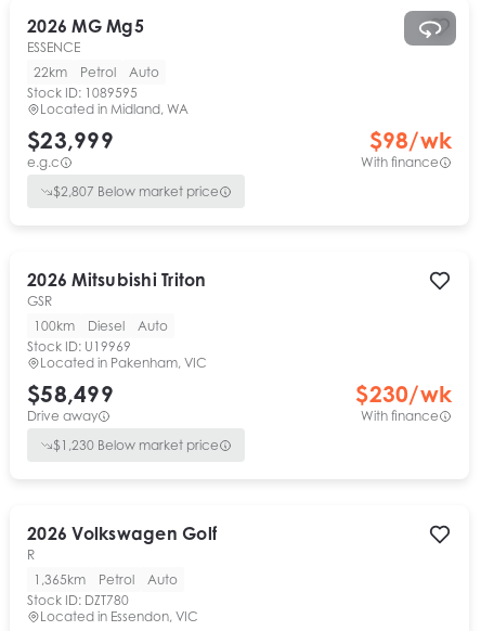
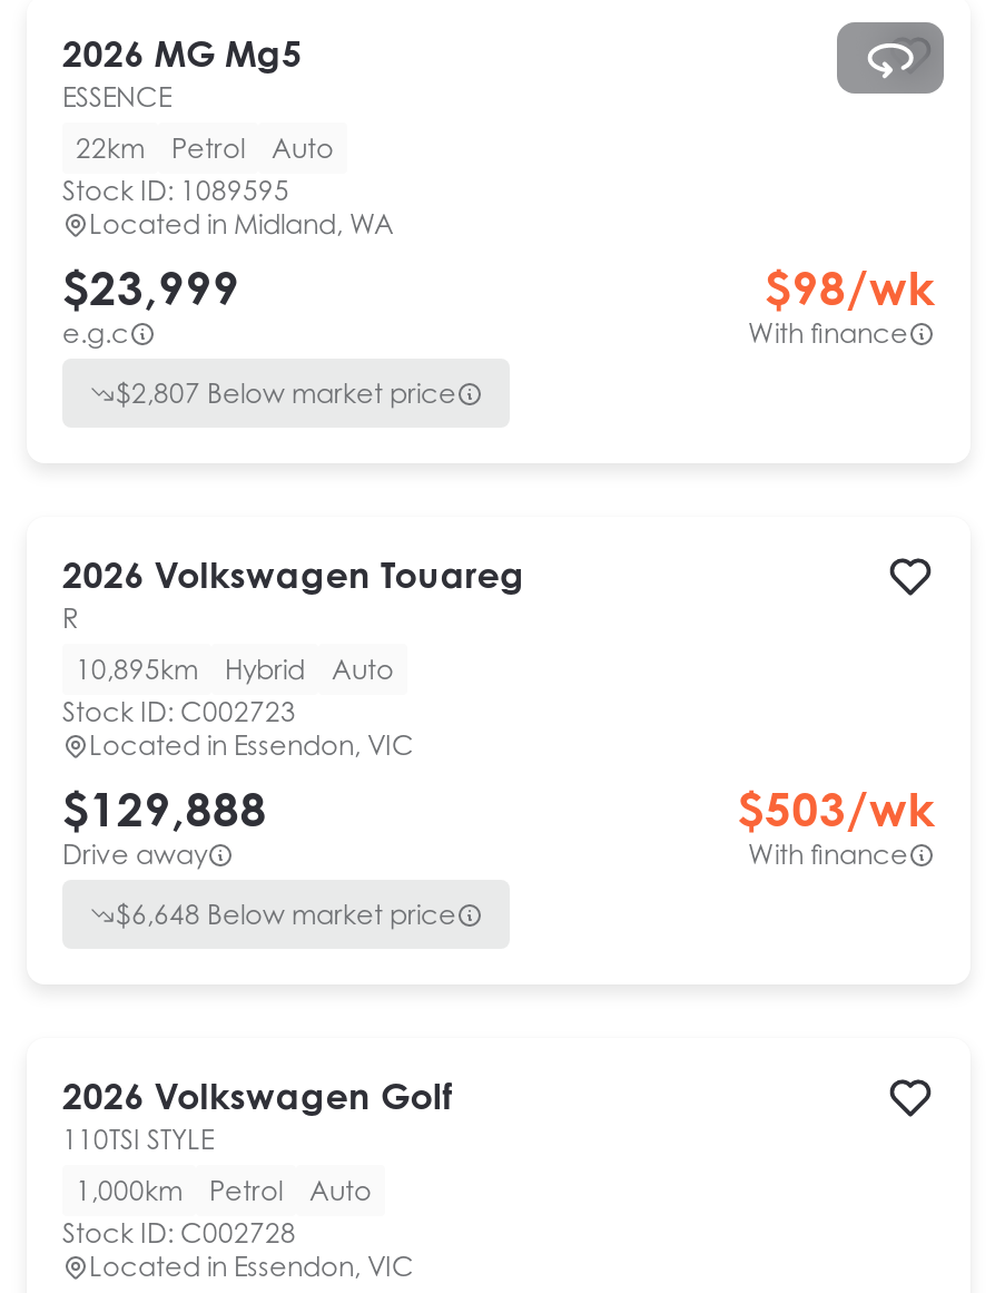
- 2026 Mitsubishi Triton
- GSR
+ 2026 Volkswagen Touareg
+ R

- 100km
- Diesel
+ 10,895km
+ Hybrid

- Stock ID: U19969
+ Stock ID: C002723

- Located in Pakenham, VIC
+ Located in Essendon, VIC

- $58,499
+ $129,888

- $230/wk
+ $503/wk

- $1,230 Below market price
+ $6,648 Below market price

- R
+ 110TSI STYLE

- 1,365km Petrol Auto
+ 1,000km Petrol Auto

- Stock ID: DZT780
+ Stock ID: C002728
